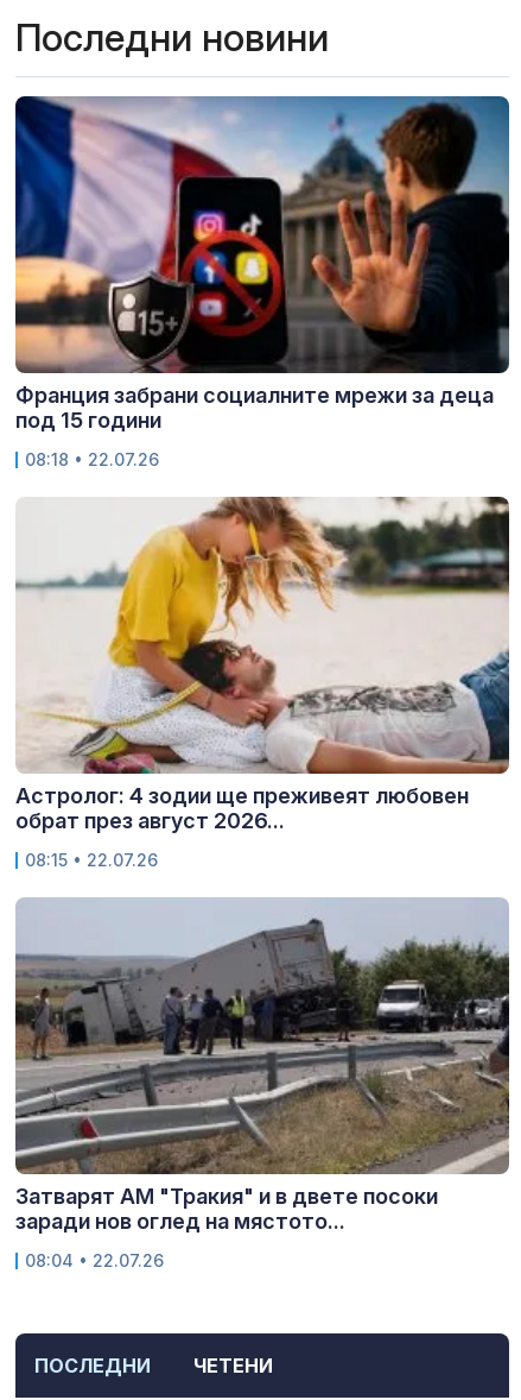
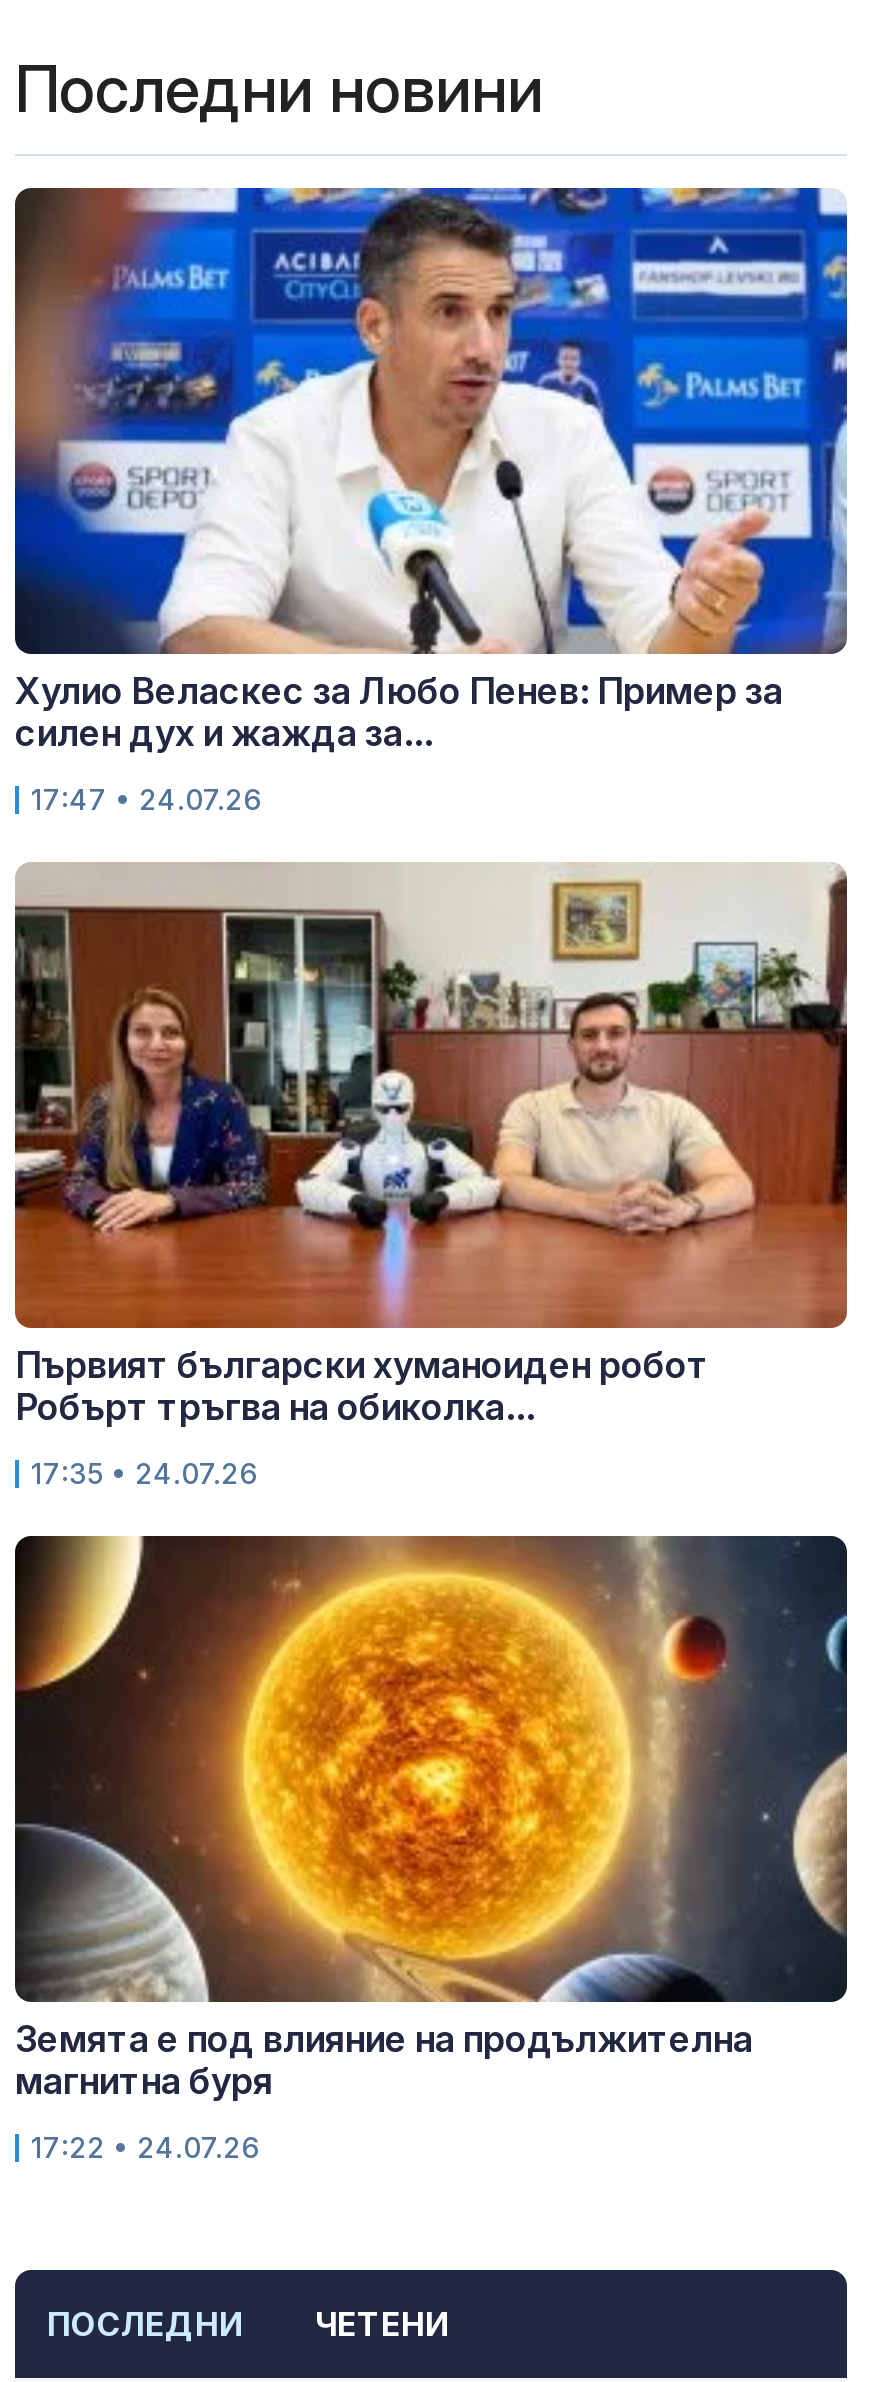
- [image]
- Франция забрани социалните мрежи за деца
- под 15 години
+ [image]
+ Хулио Веласкес за Любо Пенев: Пример за
+ силен дух и жажда за...

- 08:18 • 22.07.26
+ 17:47 • 24.07.26

- [image]
- Астролог: 4 зодии ще преживеят любовен
- обрат през август 2026...
+ [image]
+ Първият български хуманоиден робот
+ Робърт тръгва на обиколка...

- 08:15 • 22.07.26
+ 17:35 • 24.07.26

- [image]
- Затварят АМ "Тракия" и в двете посоки
- заради нов оглед на мястото...
+ [image]
+ Земята е под влияние на продължителна
+ магнитна буря

- 08:04 • 22.07.26
+ 17:22 • 24.07.26
